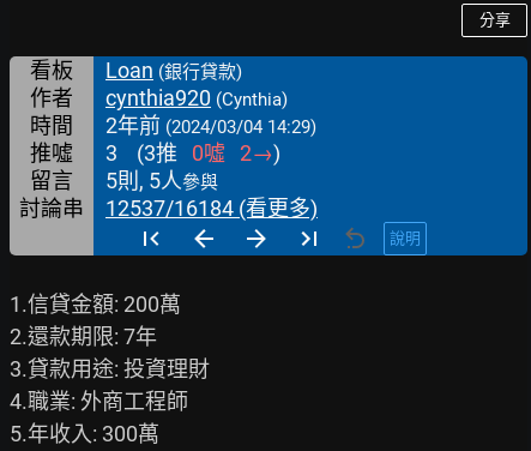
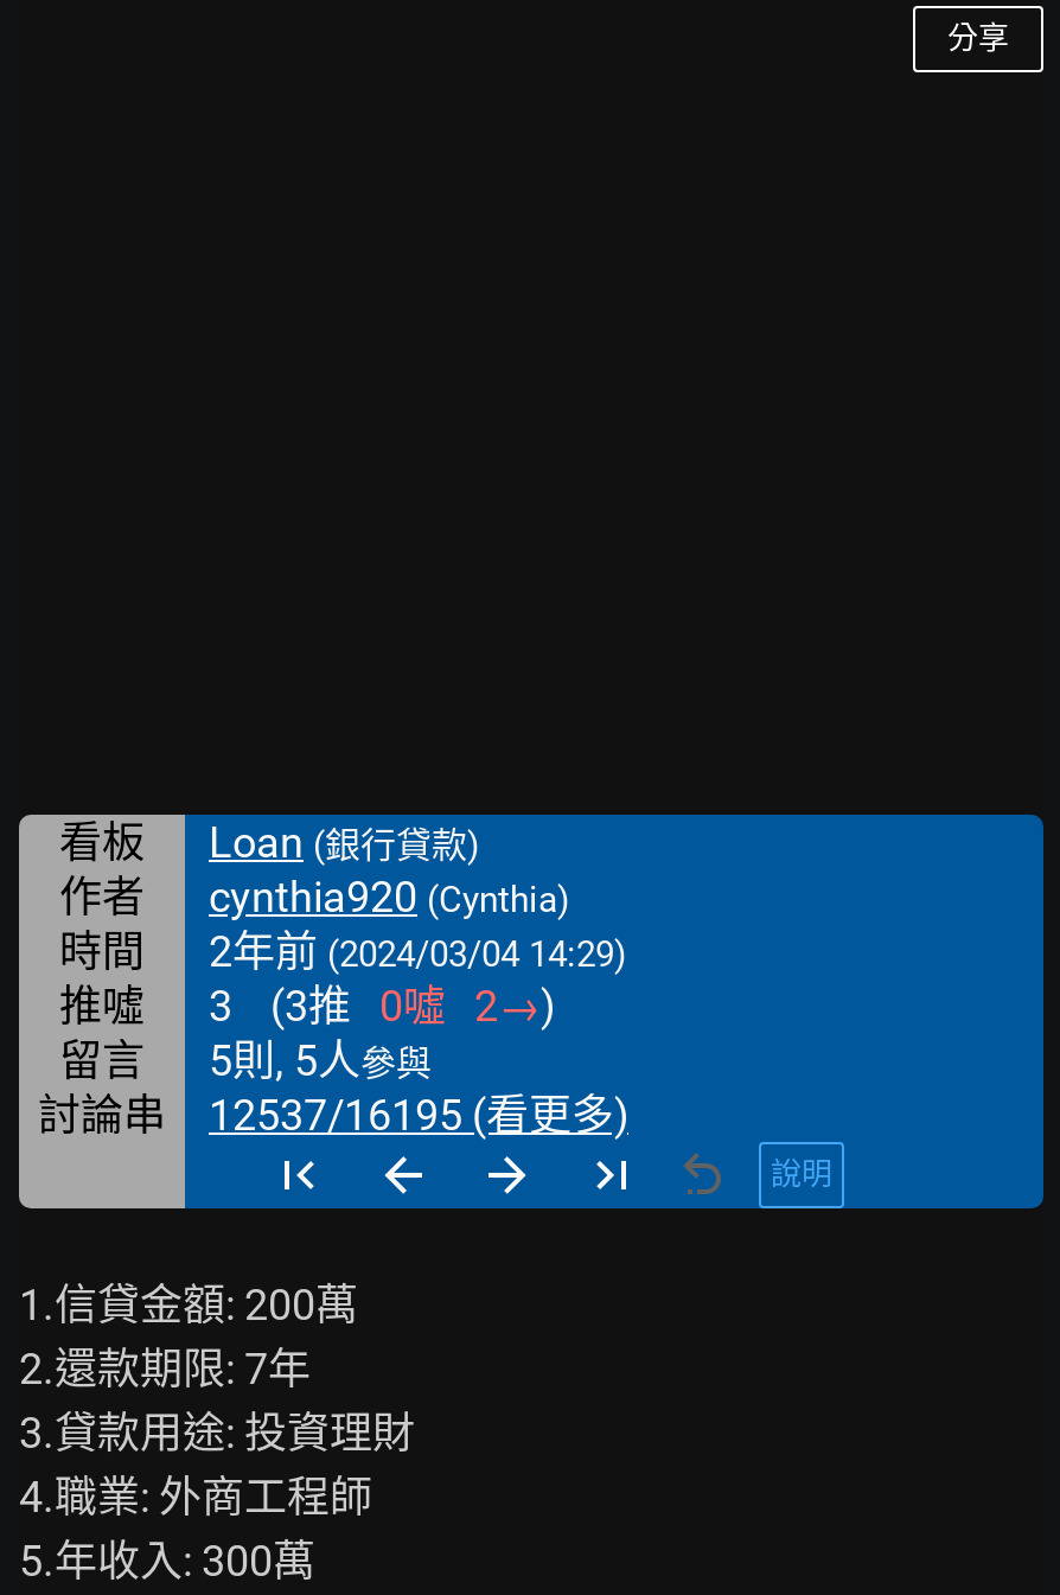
- 討論串 12537/16184 (看更多)
+ 討論串 12537/16195 (看更多)
